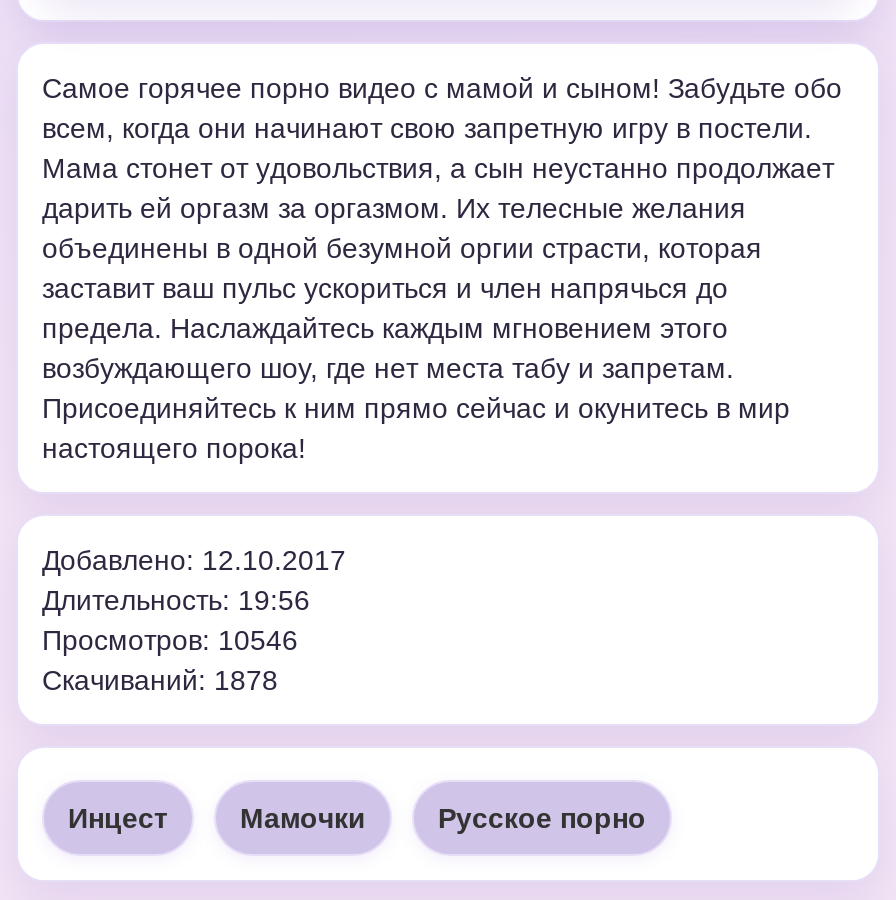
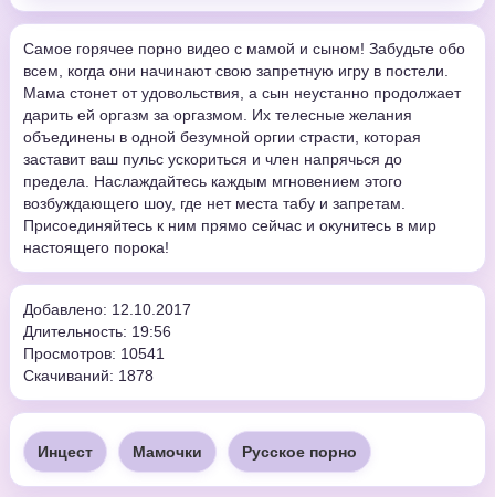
- Просмотров: 10546
+ Просмотров: 10541
